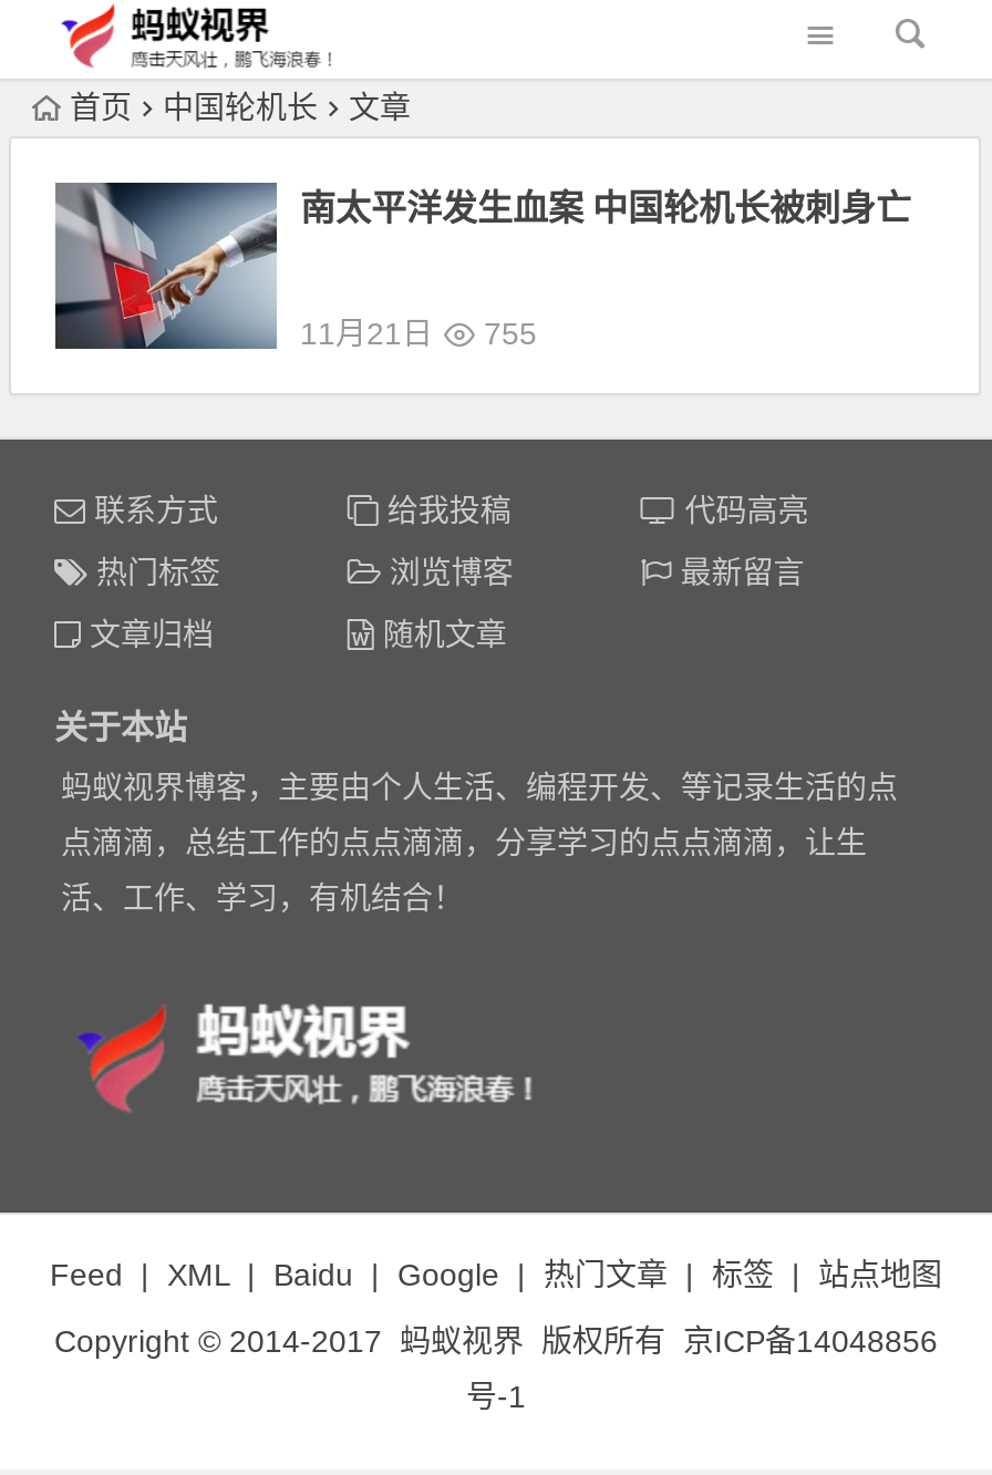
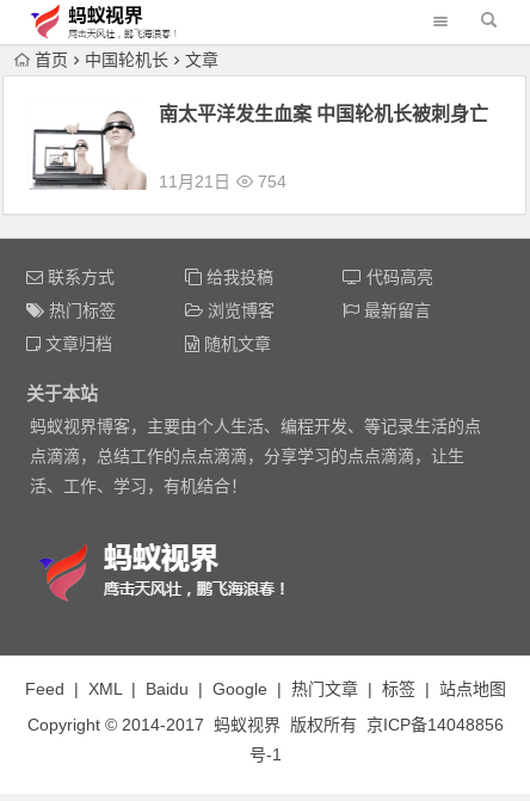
- [image]
- 11月21日 755
+ [image]
+ 11月21日 754
